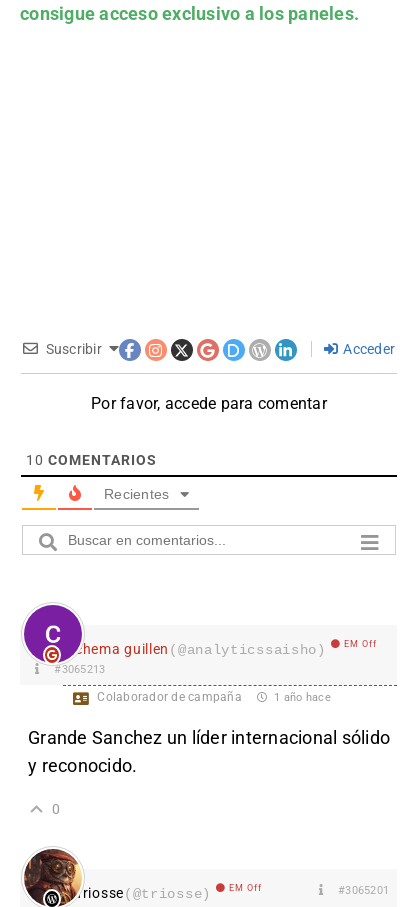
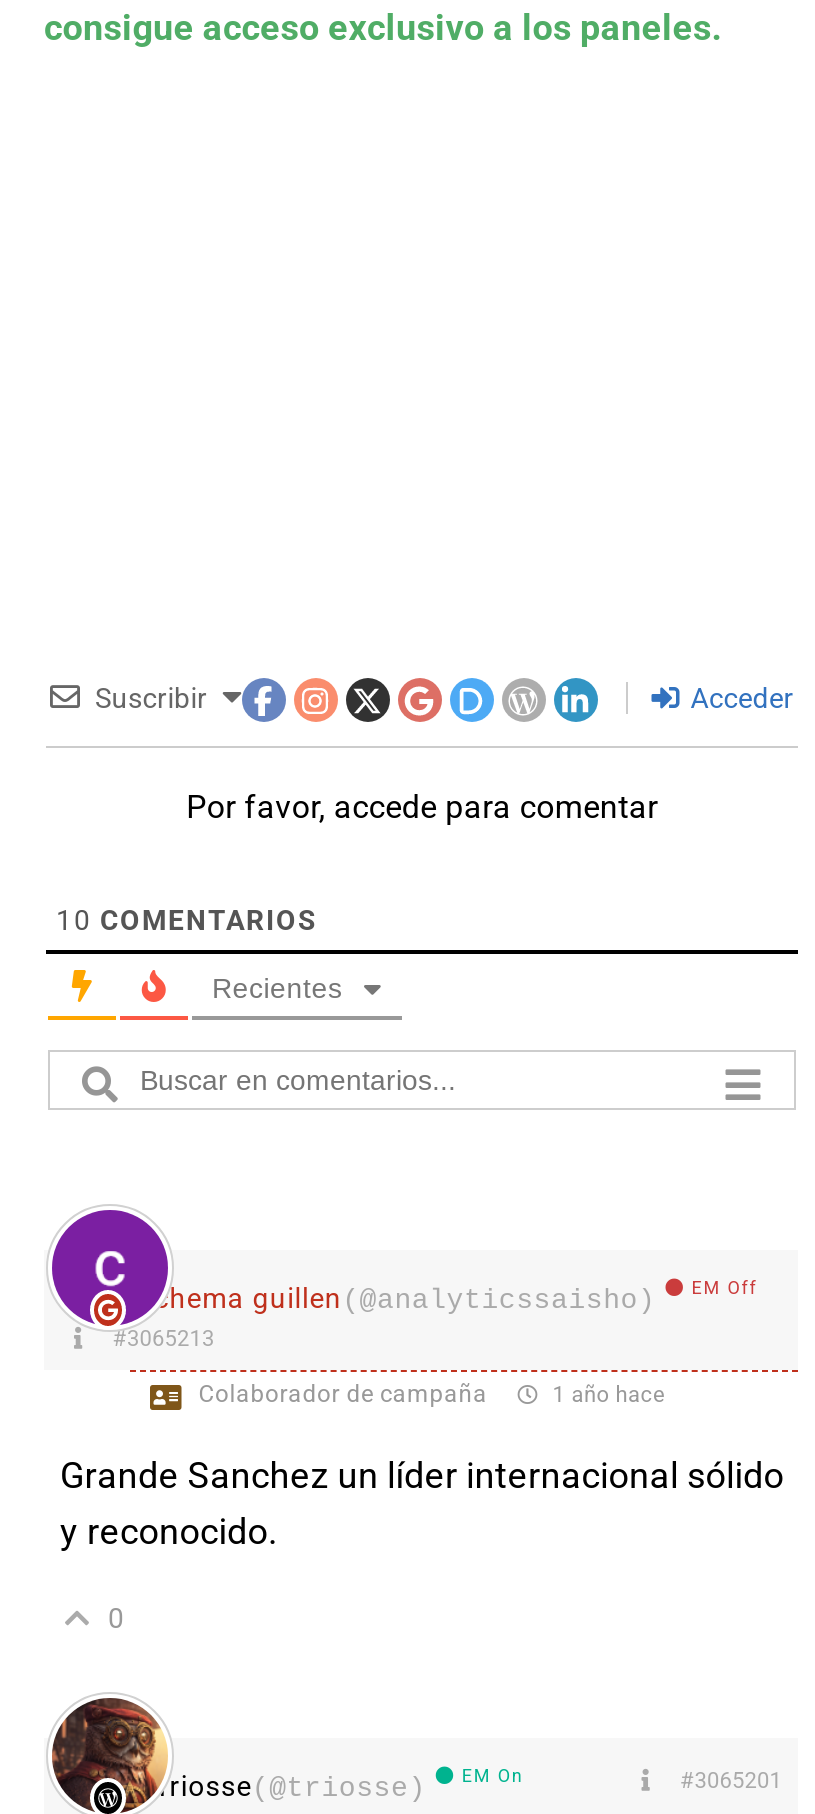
- EM Off
+ EM On
